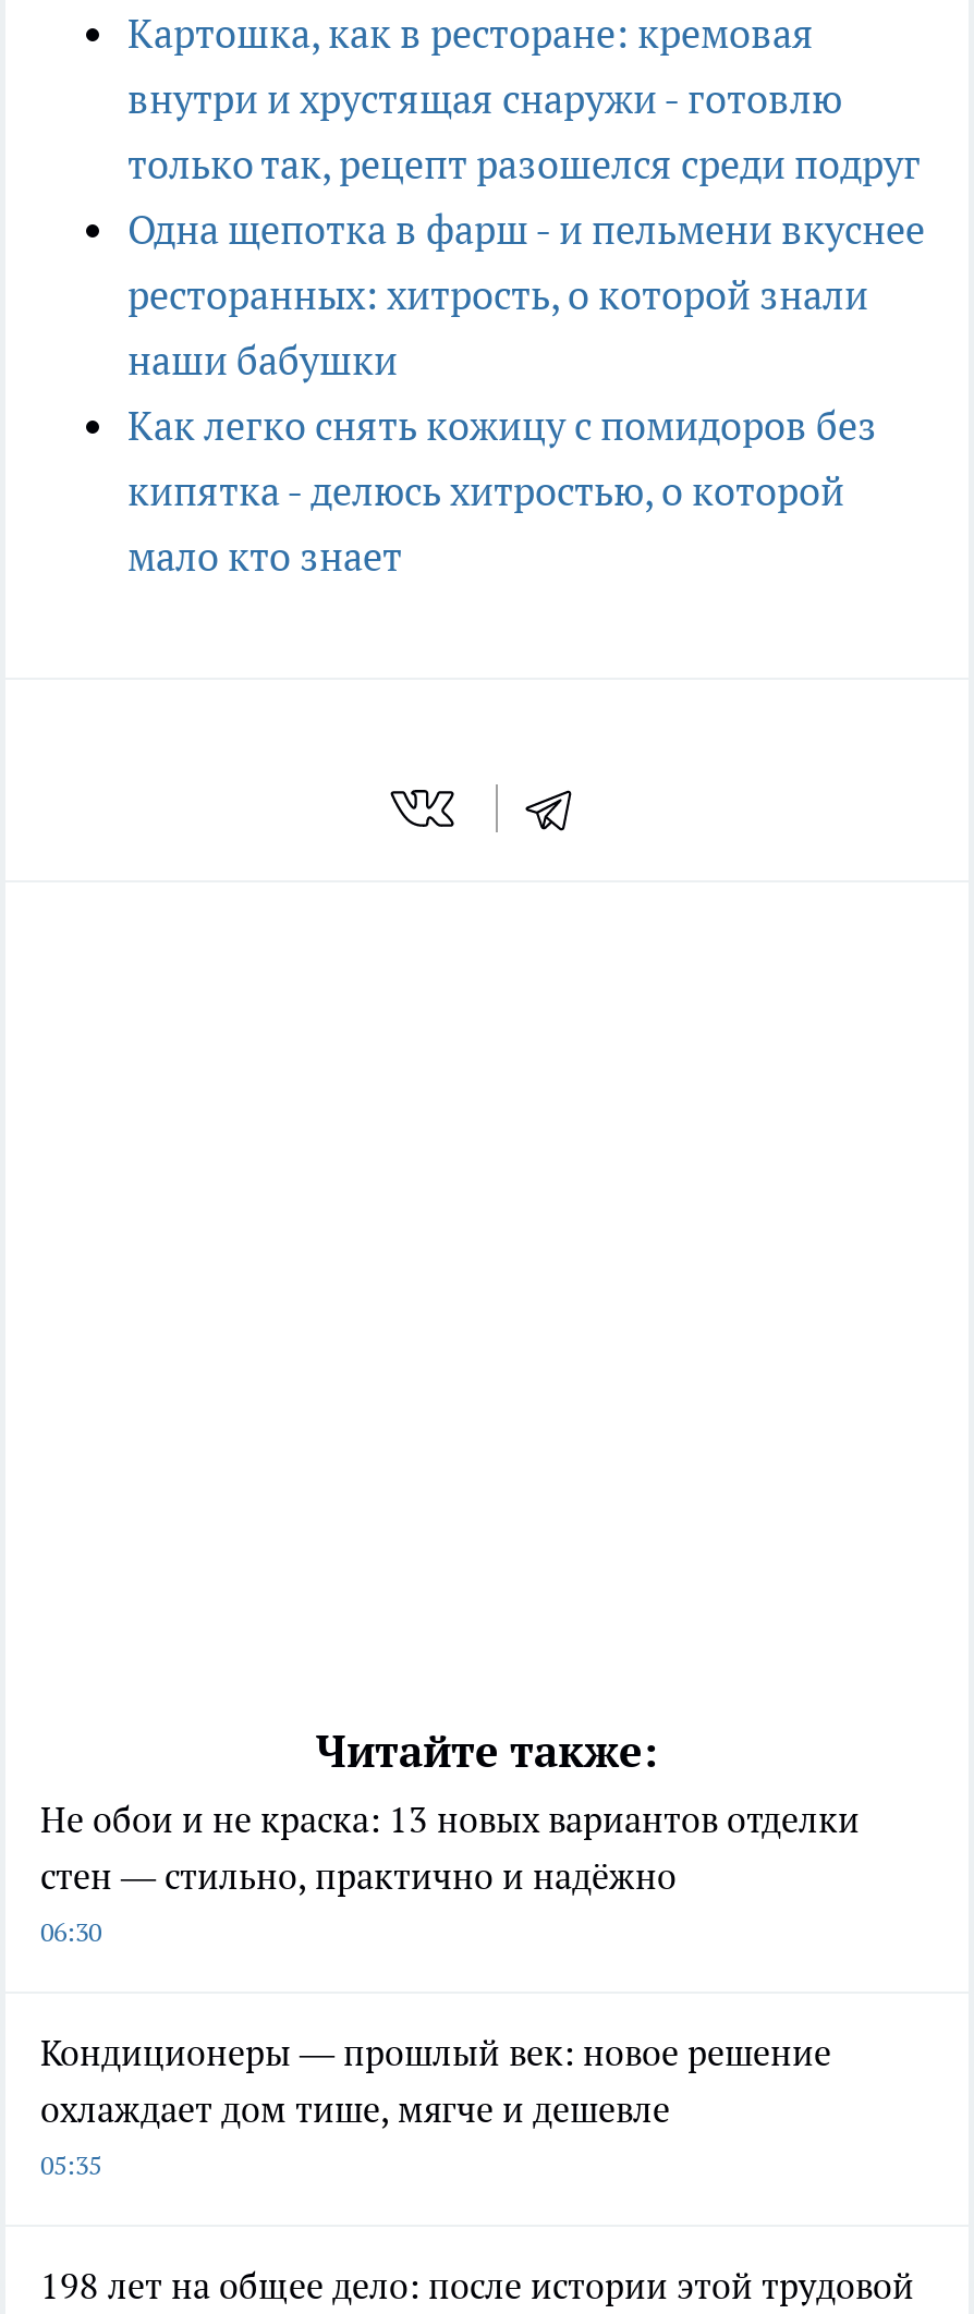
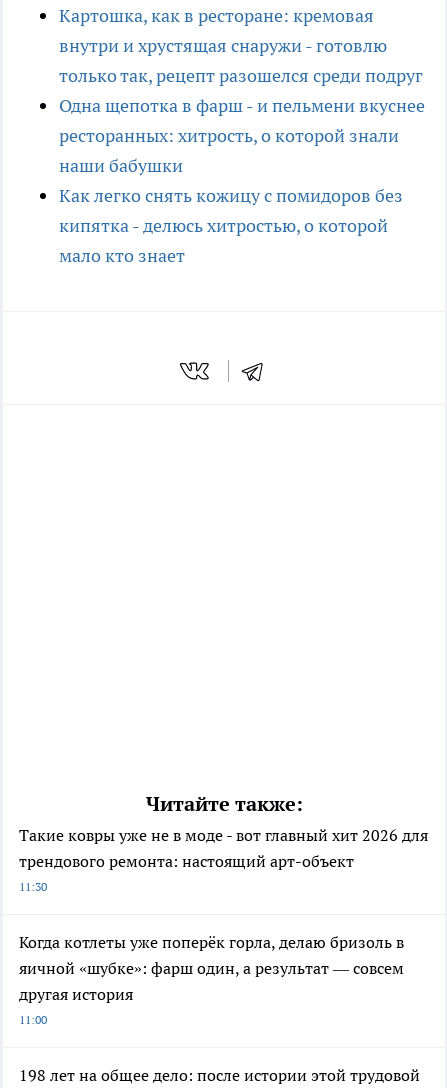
- Не обои и не краска: 13 новых вариантов отделки
- стен — стильно, практично и надёжно
- 06:30
+ Такие ковры уже не в моде - вот главный хит 2026 для
+ трендового ремонта: настоящий арт-объект
+ 11:30

- Кондиционеры — прошлый век: новое решение
- охлаждает дом тише, мягче и дешевле
- 05:35
+ Когда котлеты уже поперёк горла, делаю бризоль в
+ яичной «шубке»: фарш один, а результат — совсем
+ другая история
+ 11:00
